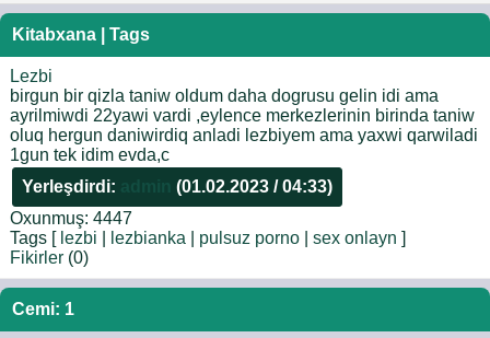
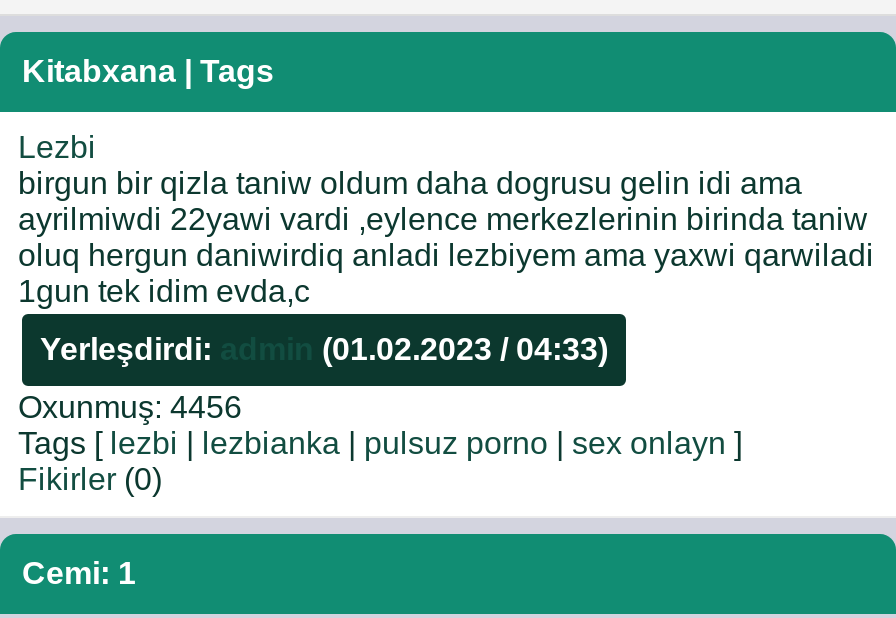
- Oxunmuş: 4447
+ Oxunmuş: 4456
